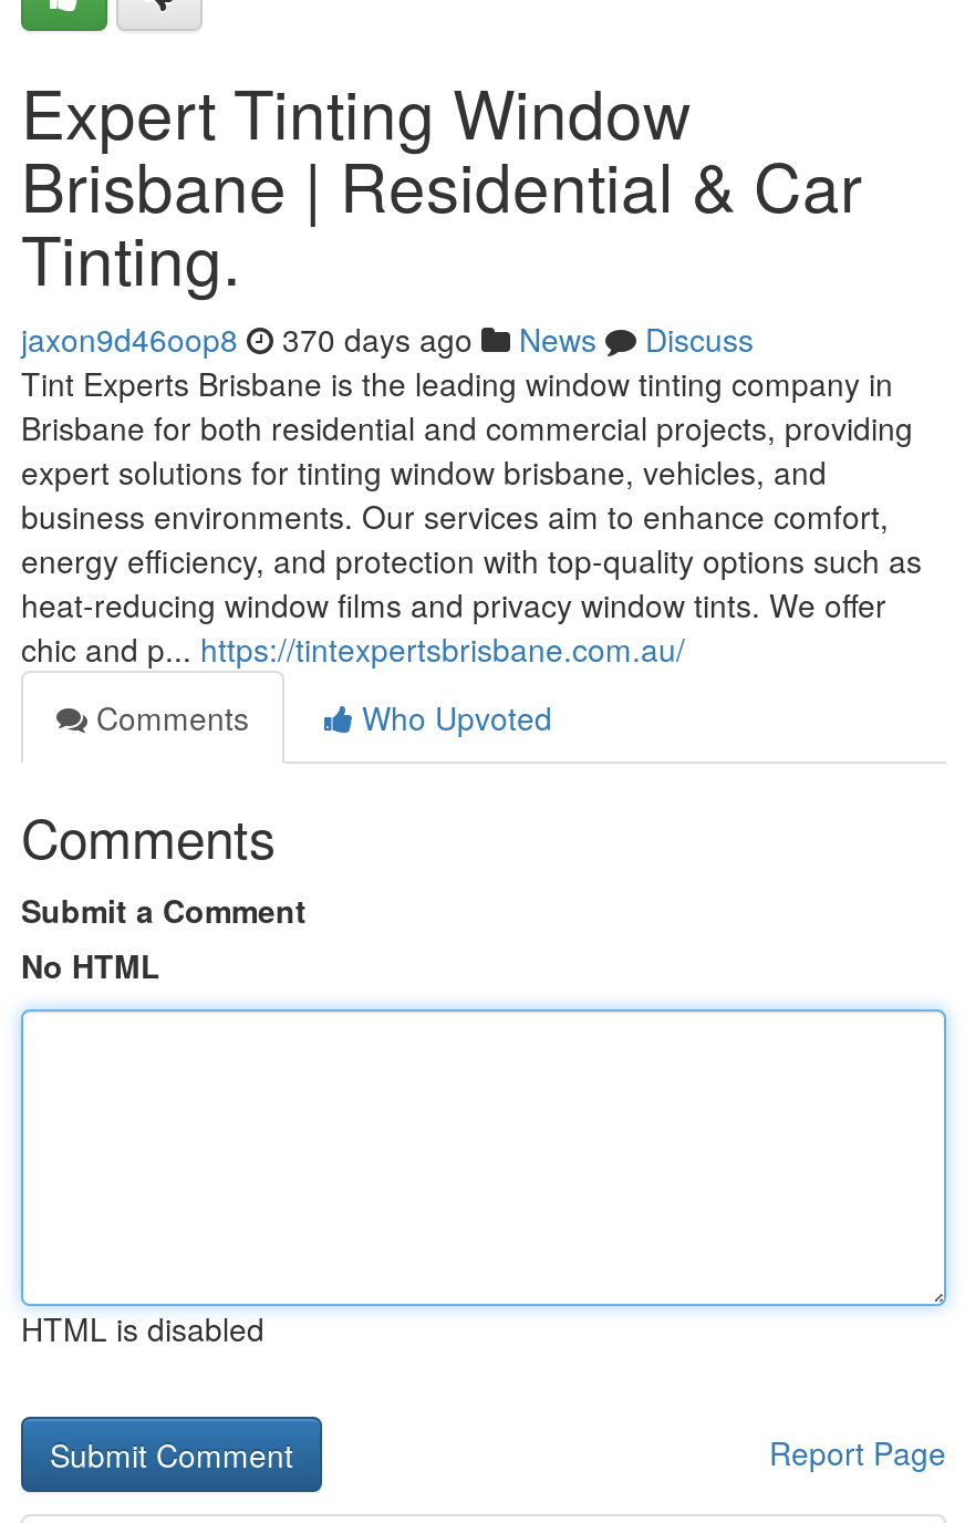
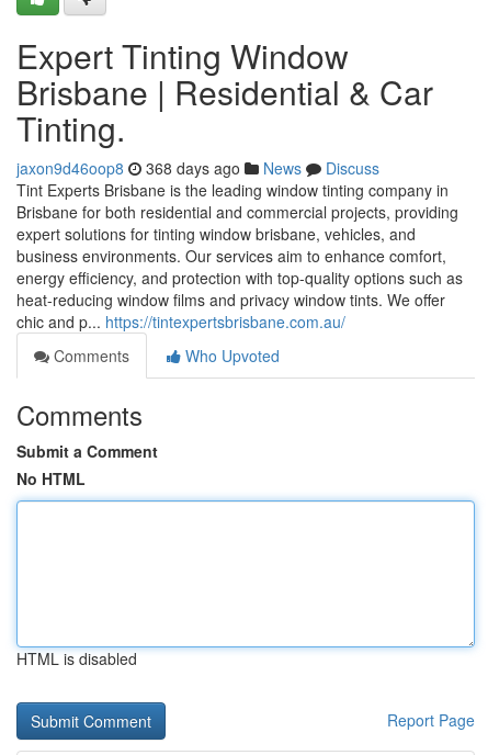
- jaxon9d46oop8 370 days ago News Discuss
+ jaxon9d46oop8 368 days ago News Discuss
